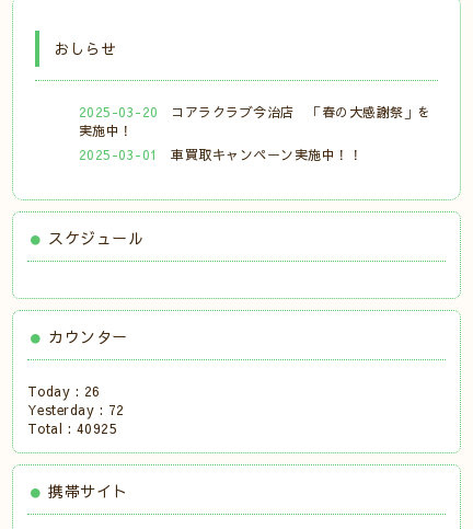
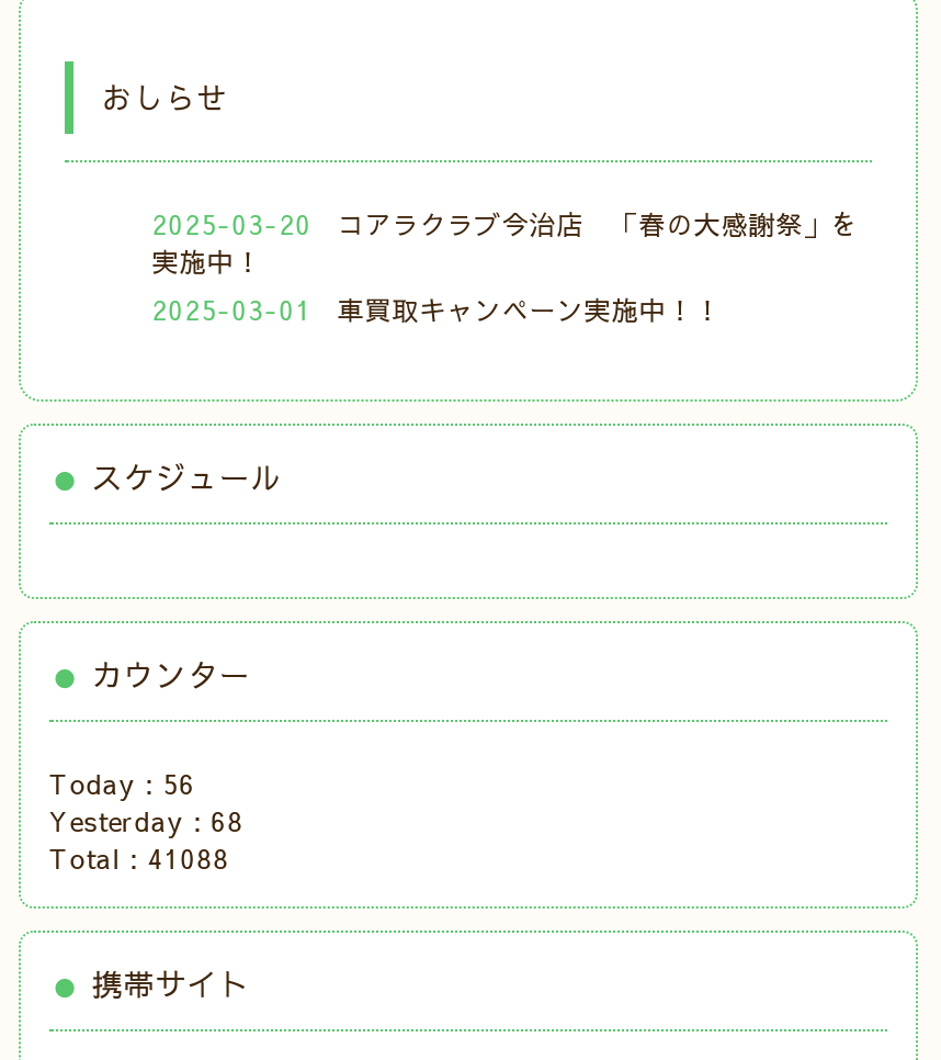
- Today : 26
+ Today : 56

- Yesterday : 72
+ Yesterday : 68

- Total : 40925
+ Total : 41088
